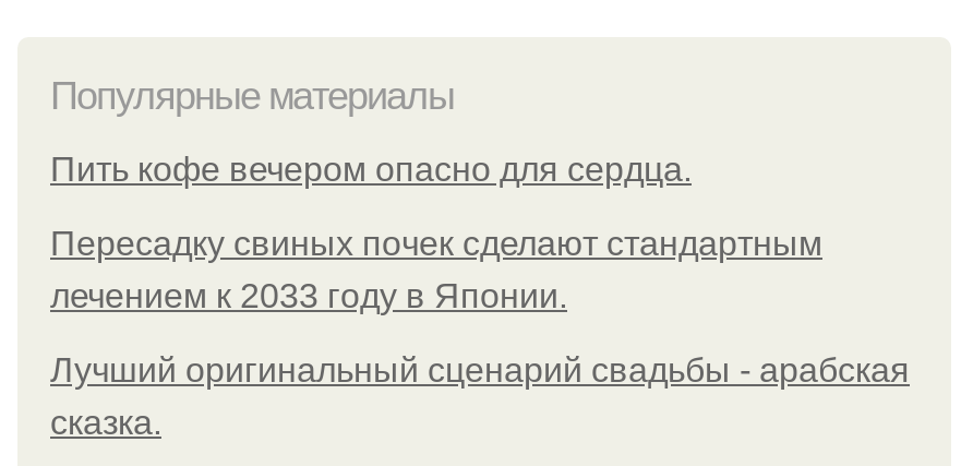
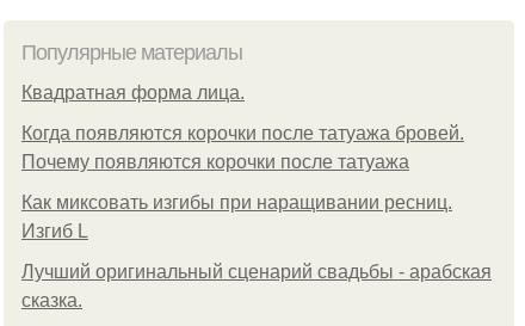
- Пить кофе вечером опасно для сердца.
- Пересадку свиных почек сделают стандартным
- лечением к 2033 году в Японии.
+ Квадратная форма лица.
+ Когда появляются корочки после татуажа бровей.
+ Почему появляются корочки после татуажа
+ Как миксовать изгибы при наращивании ресниц.
+ Изгиб L
